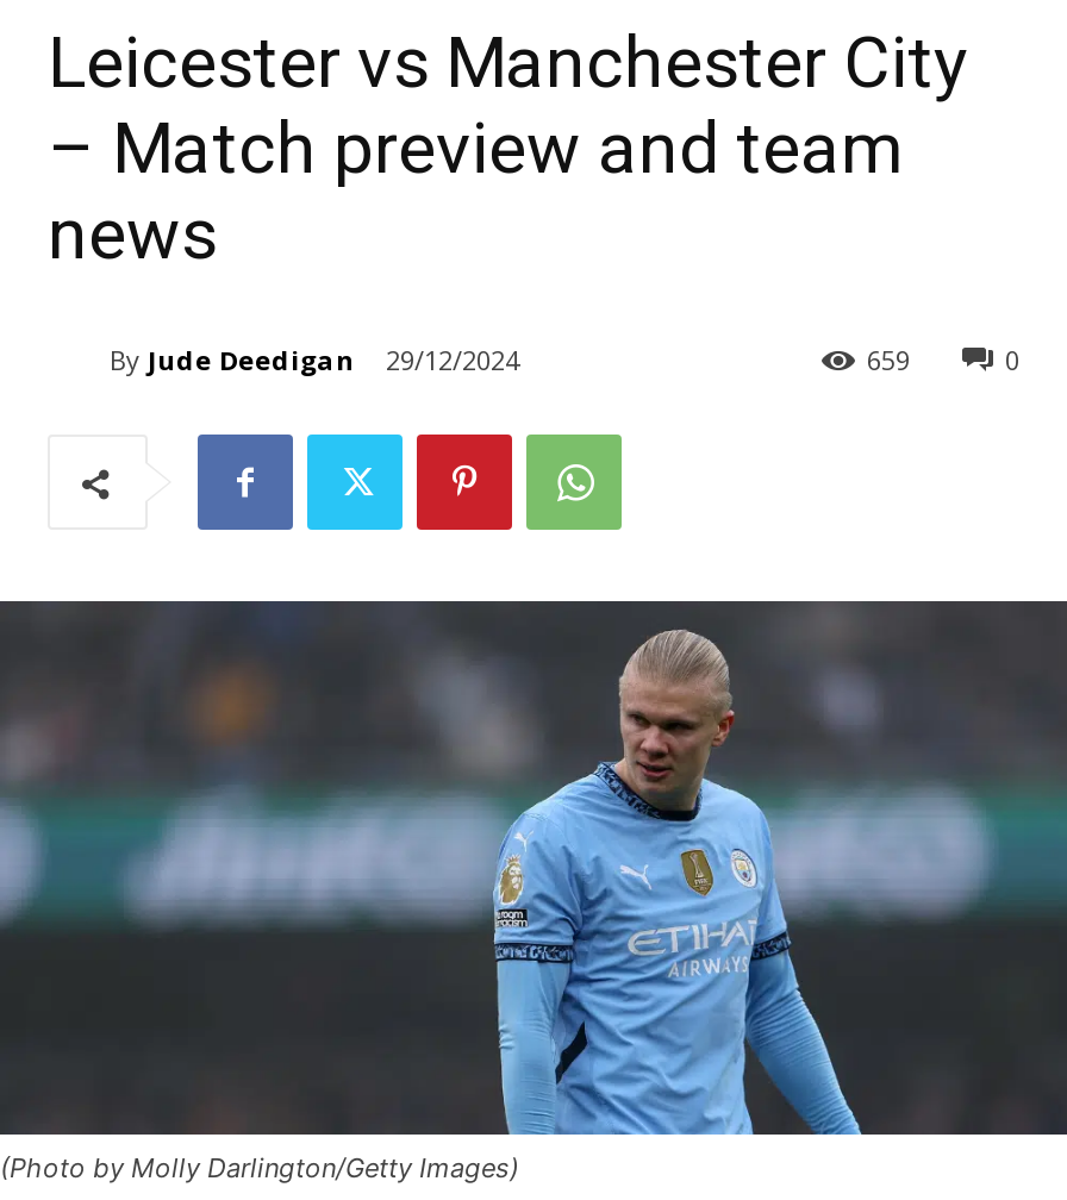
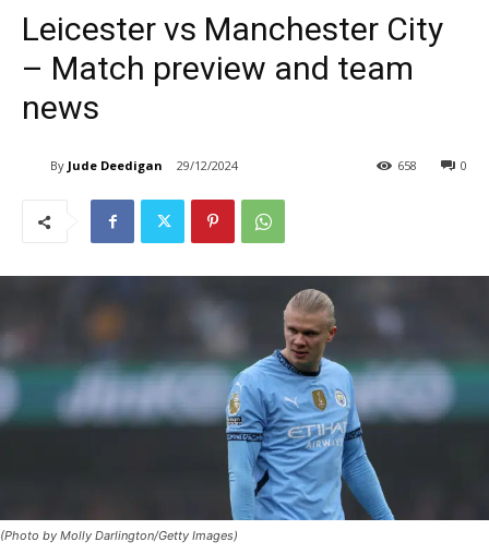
- 659
+ 658
